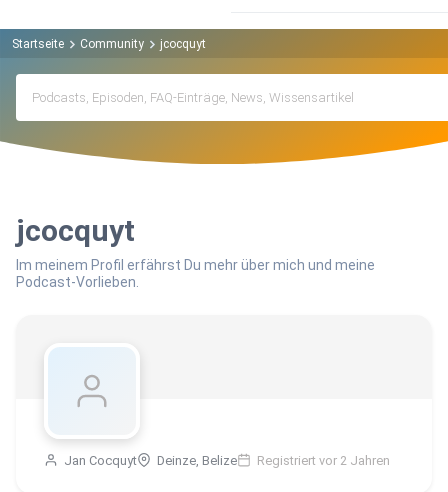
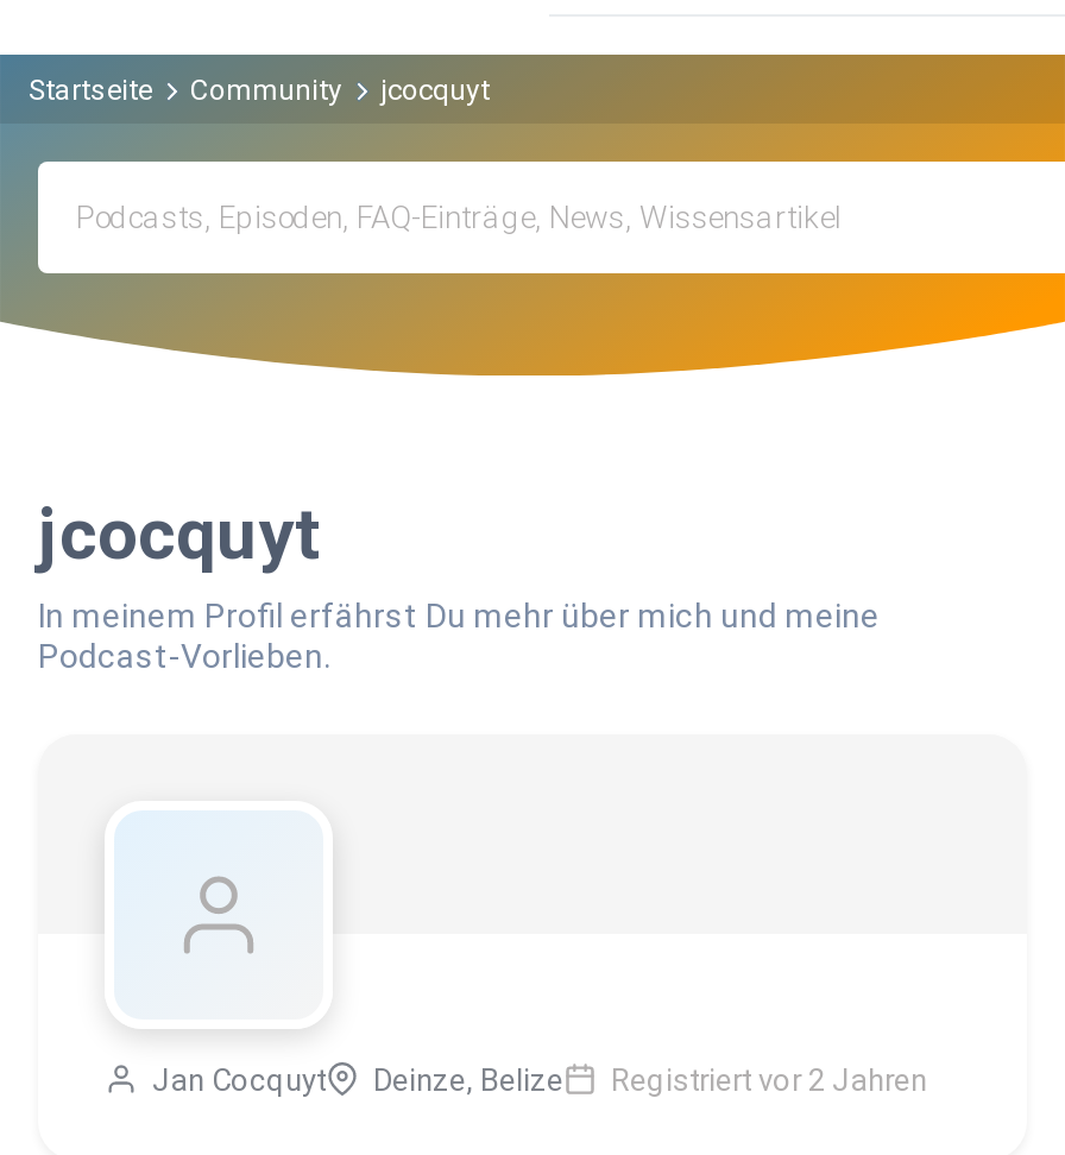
- Im meinem Profil erfährst Du mehr über mich und meine
+ In meinem Profil erfährst Du mehr über mich und meine
